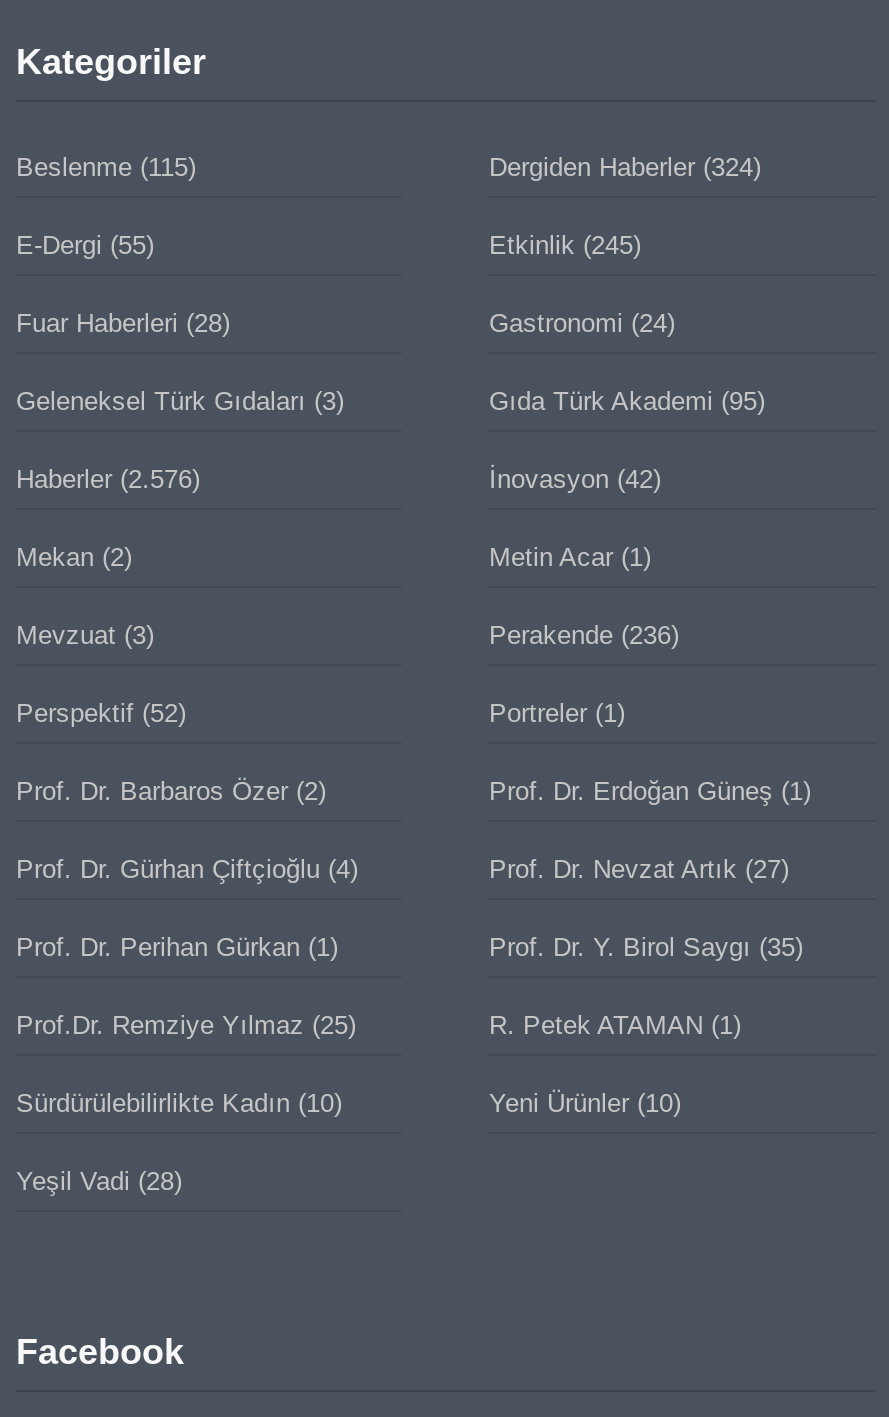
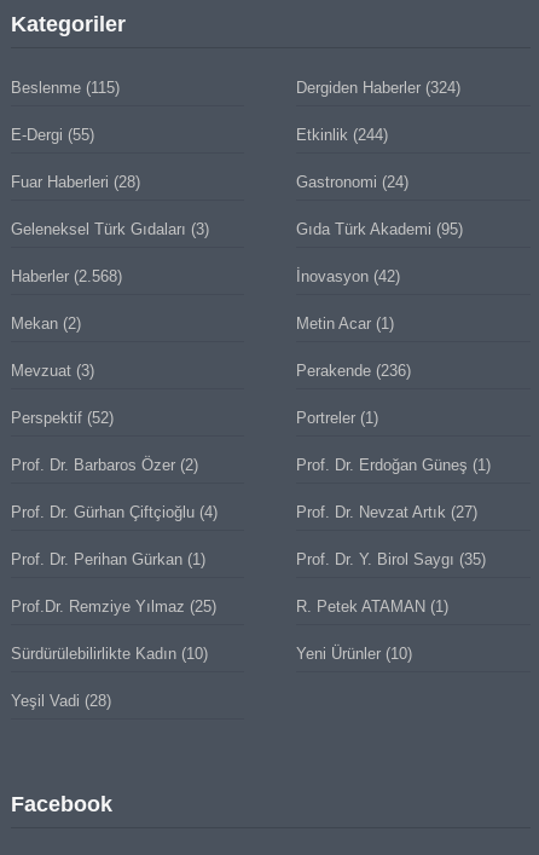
- Etkinlik (245)
+ Etkinlik (244)

- Haberler (2.576)
+ Haberler (2.568)
